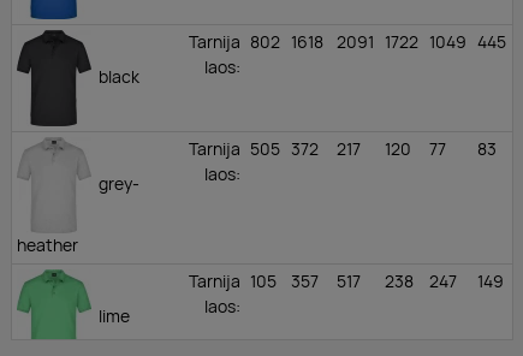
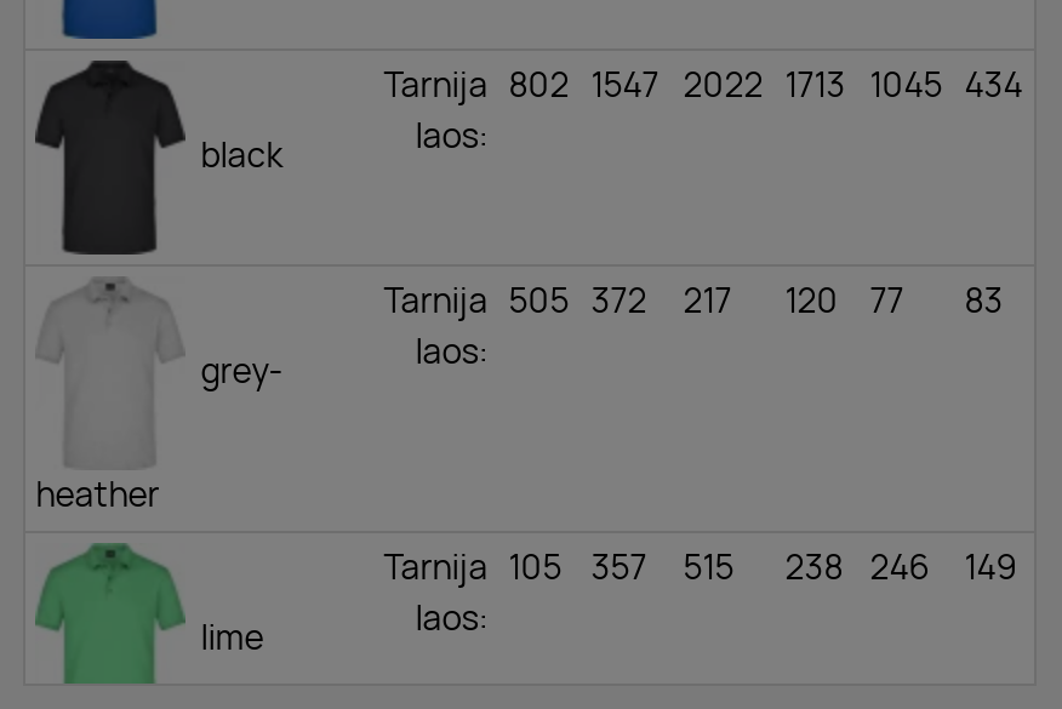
- 802 1618
- 2091 1722 1049 445
+ 802 1547 2022 1713 1045 434

- 517
+ 515

- 247
+ 246
